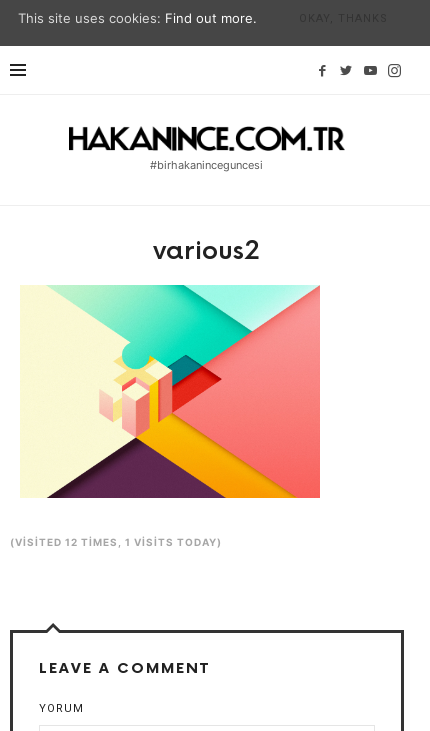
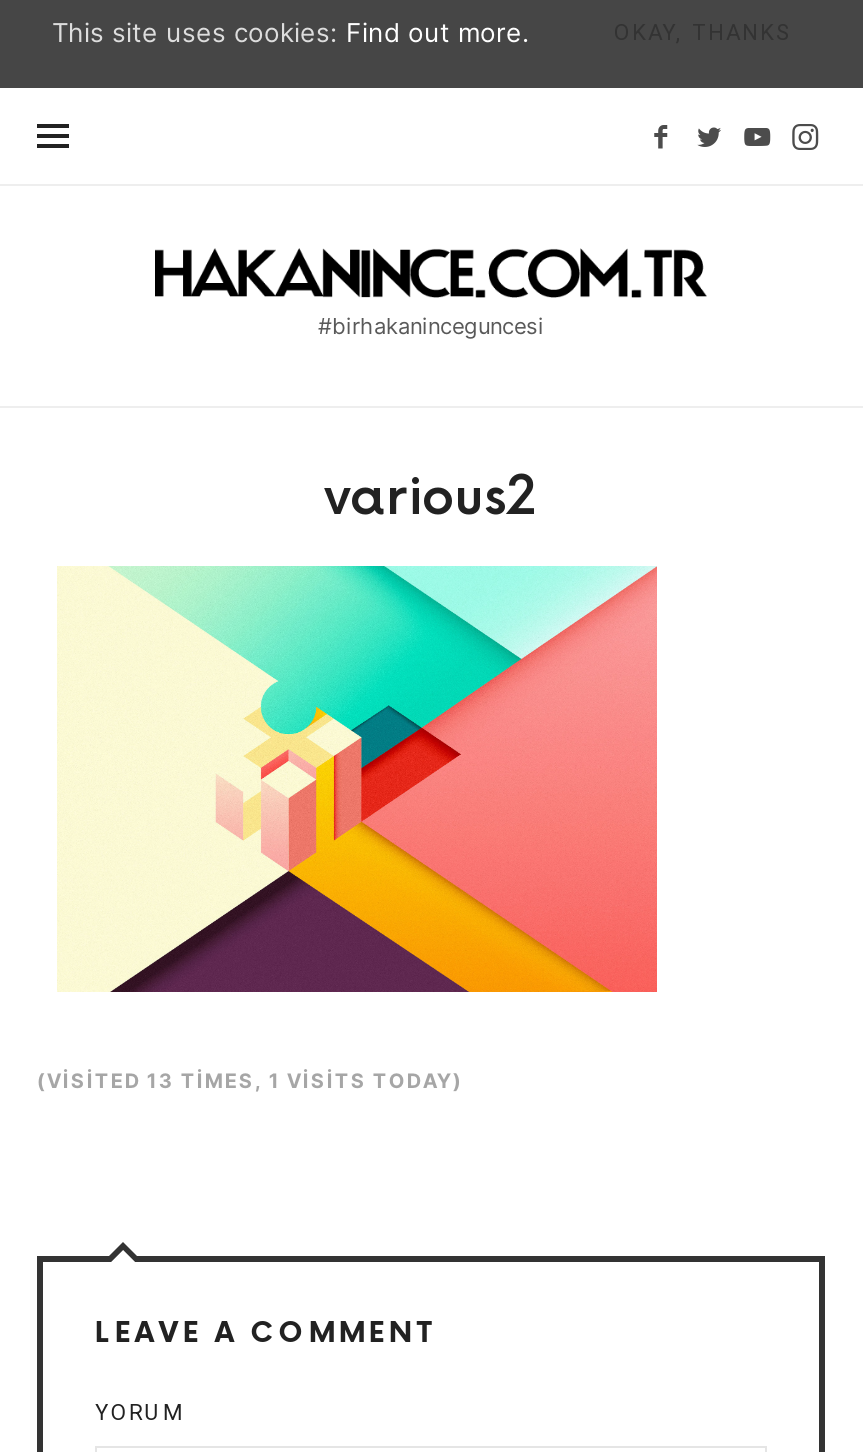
- (VISITED 12 TIMES, 1 VISITS TODAY)
+ (VISITED 13 TIMES, 1 VISITS TODAY)
